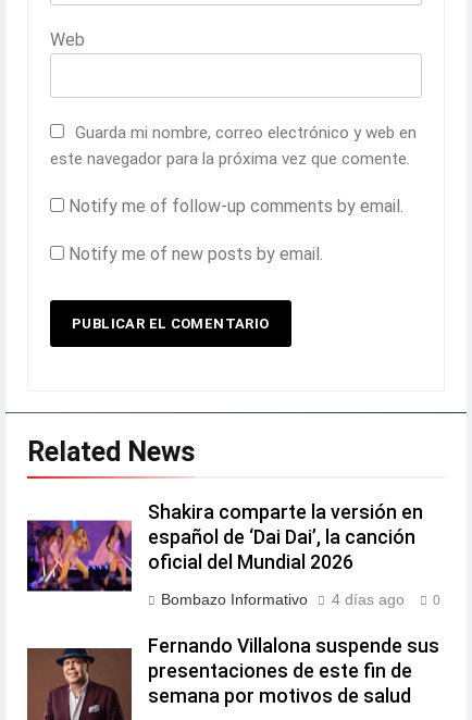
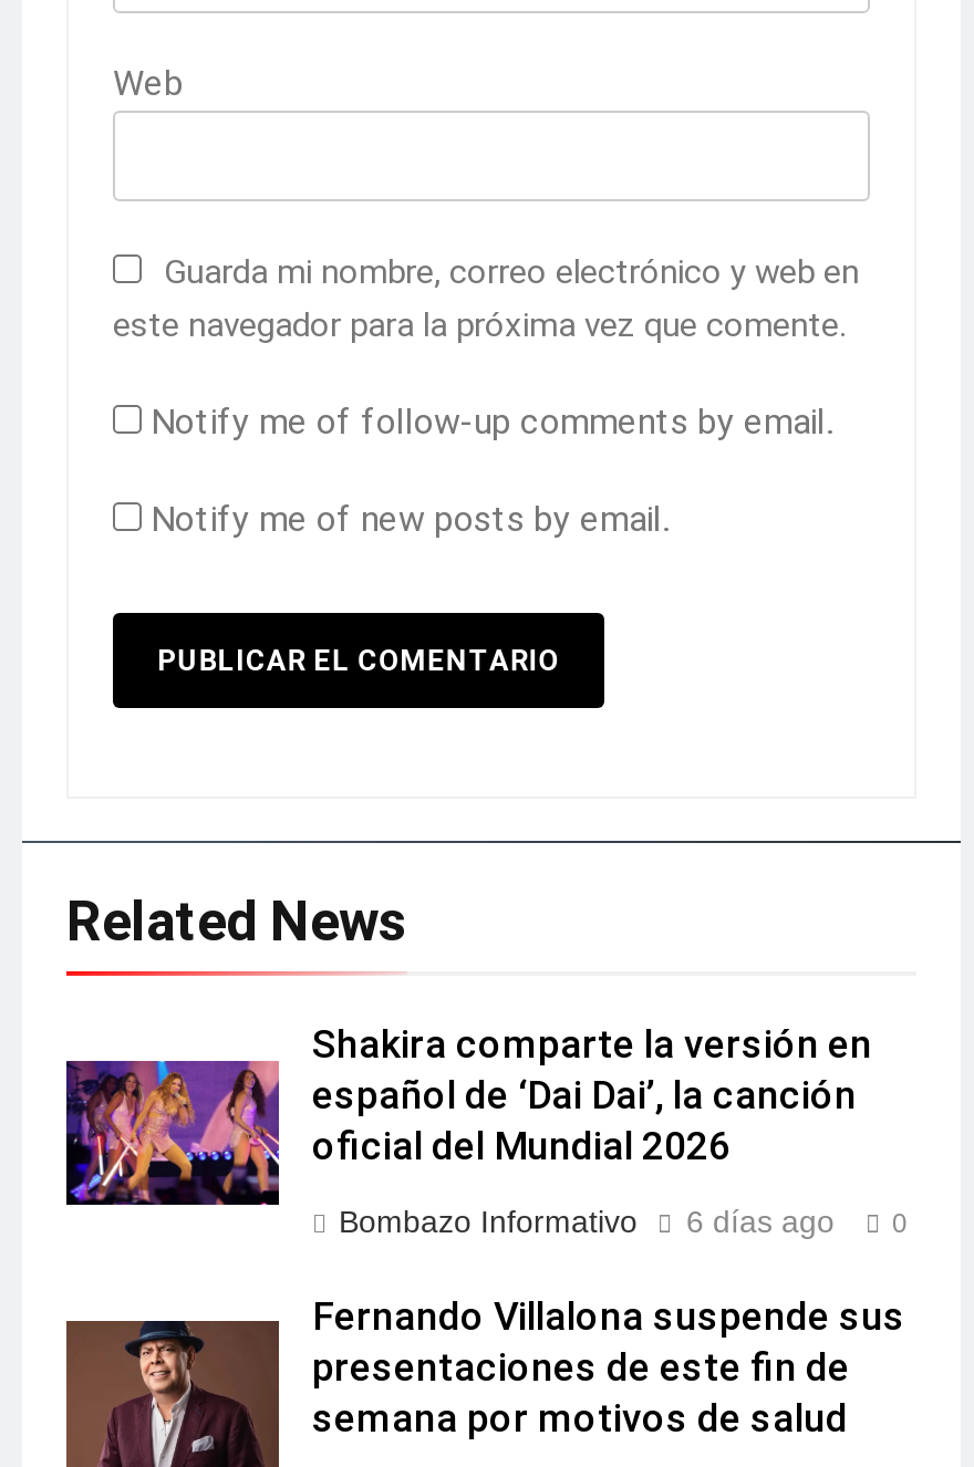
- Bombazo Informativo 4 días ago 0
+ Bombazo Informativo 6 días ago 0
